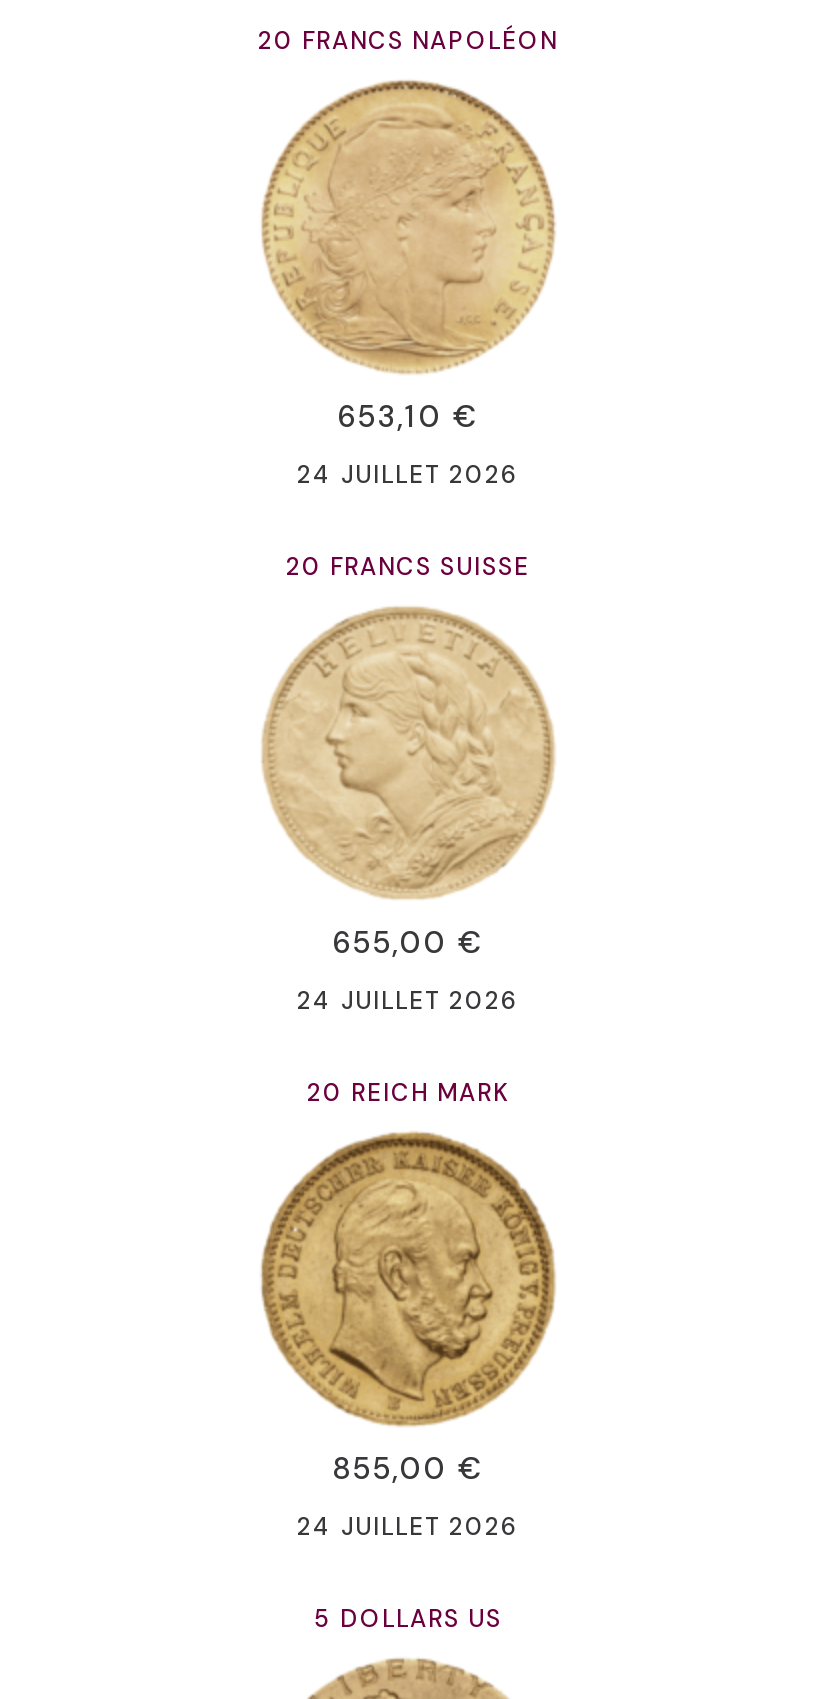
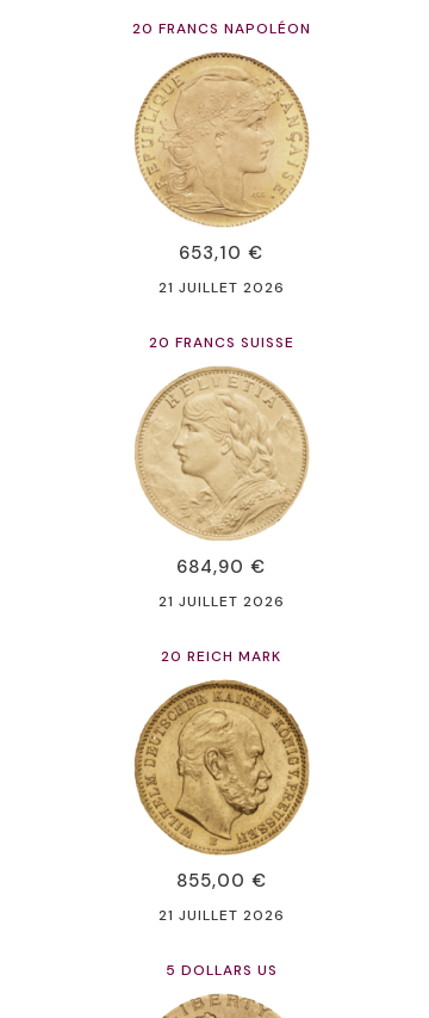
- 24 JUILLET 2026
+ 21 JUILLET 2026

- 655,00 €
+ 684,90 €

- 24 JUILLET 2026
+ 21 JUILLET 2026

- 24 JUILLET 2026
+ 21 JUILLET 2026
